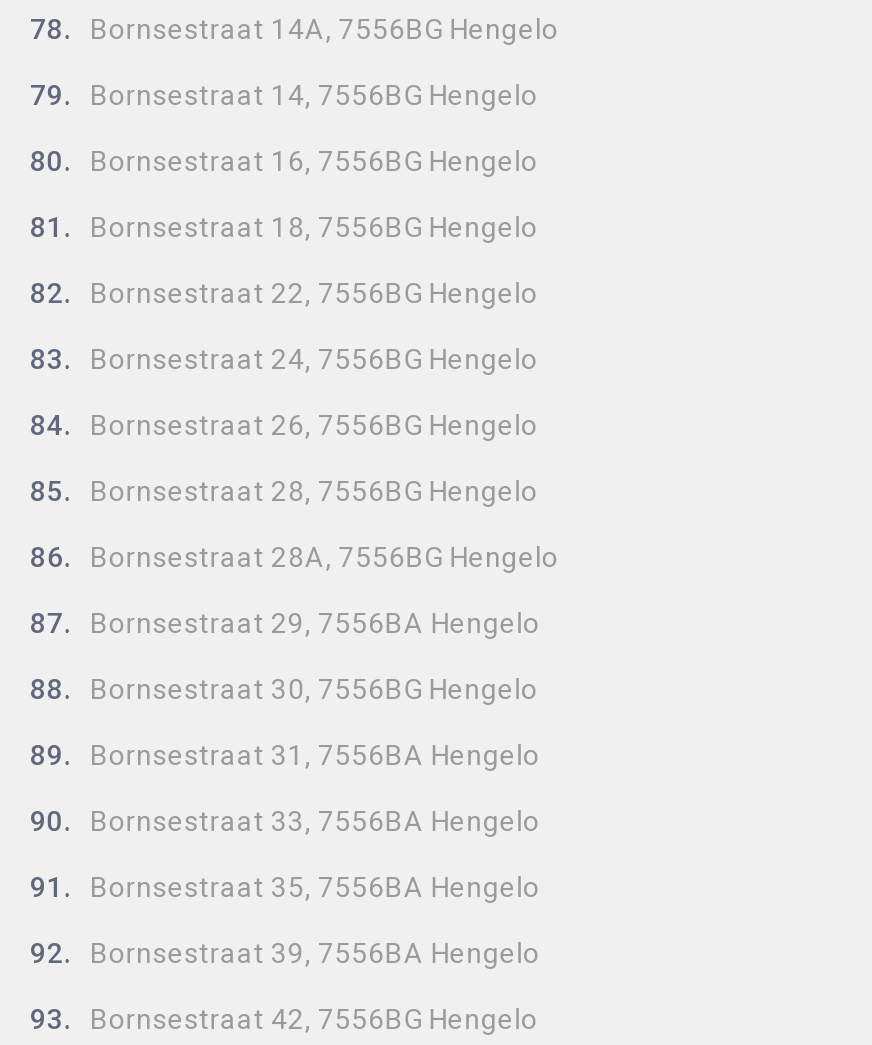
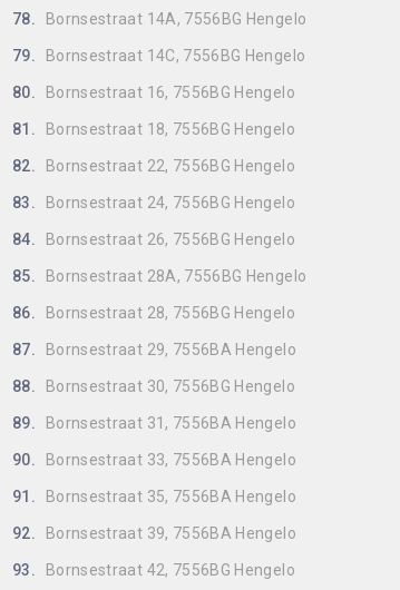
- 79. Bornsestraat 14, 7556BG Hengelo
+ 79. Bornsestraat 14C, 7556BG Hengelo

- 85. Bornsestraat 28, 7556BG Hengelo
+ 85. Bornsestraat 28A, 7556BG Hengelo

- 86. Bornsestraat 28A, 7556BG Hengelo
+ 86. Bornsestraat 28, 7556BG Hengelo
